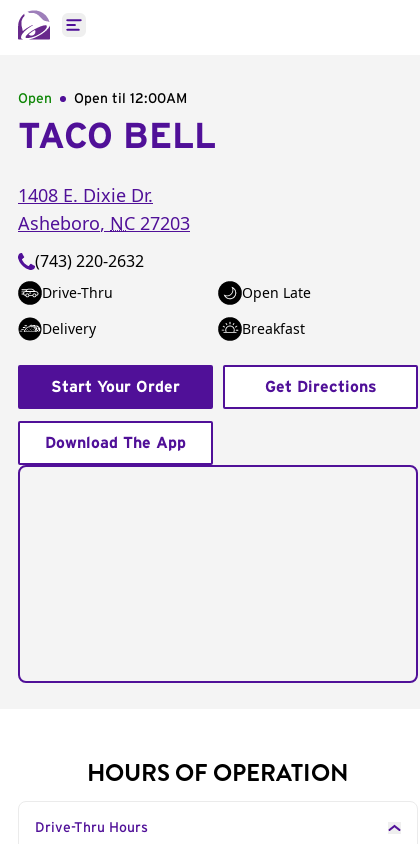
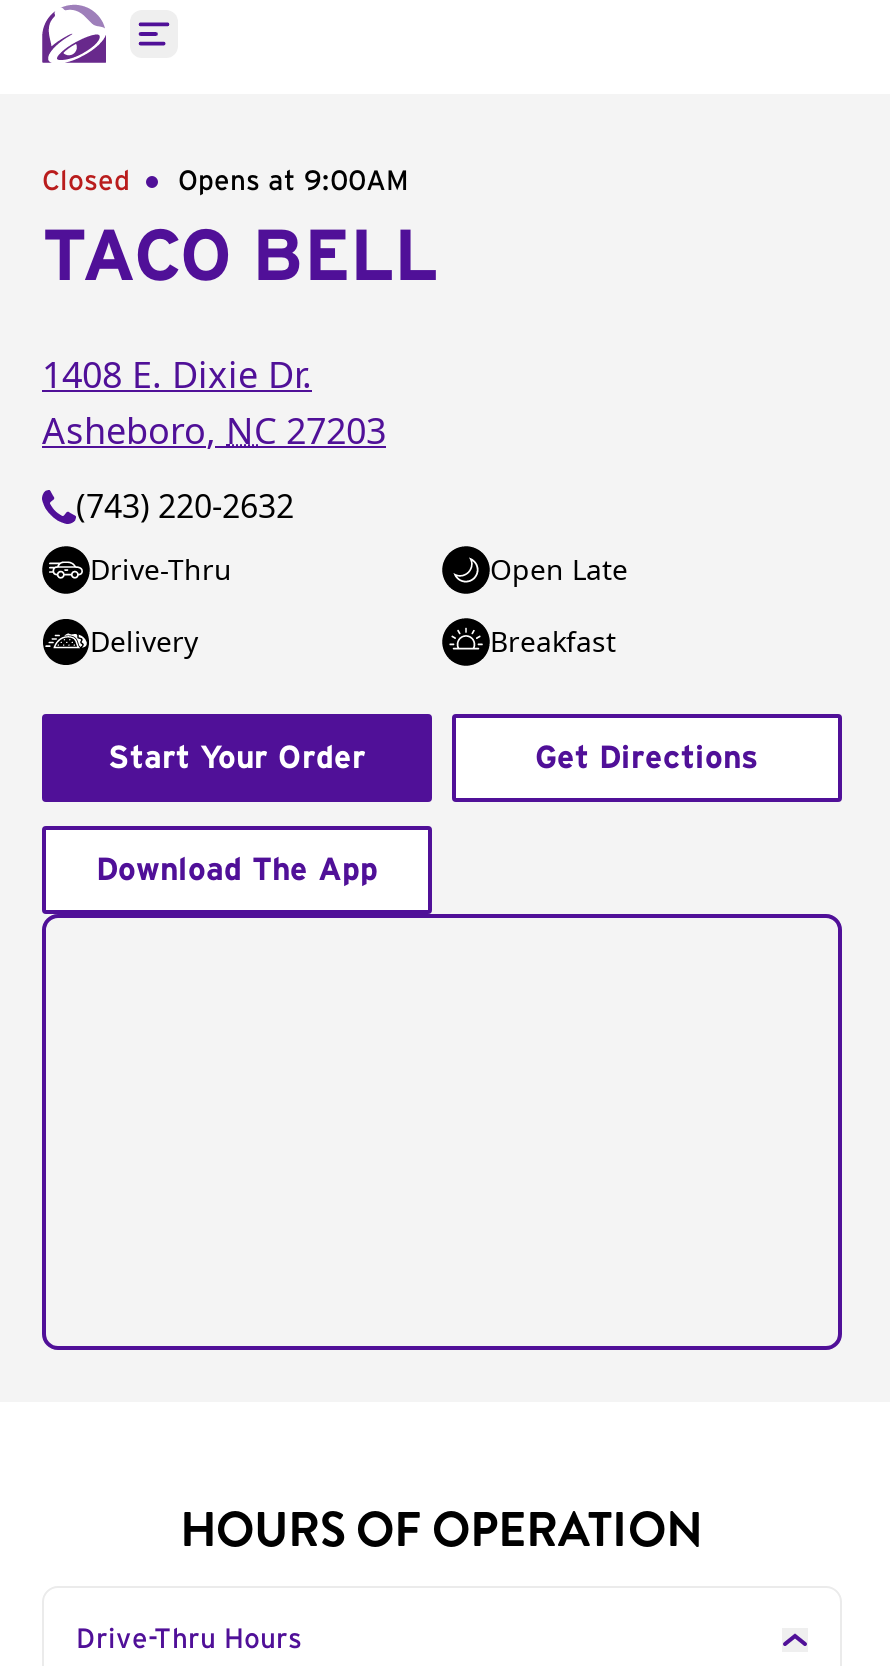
- Open
- Open til 12:00AM
+ Closed
+ Opens at 9:00AM
